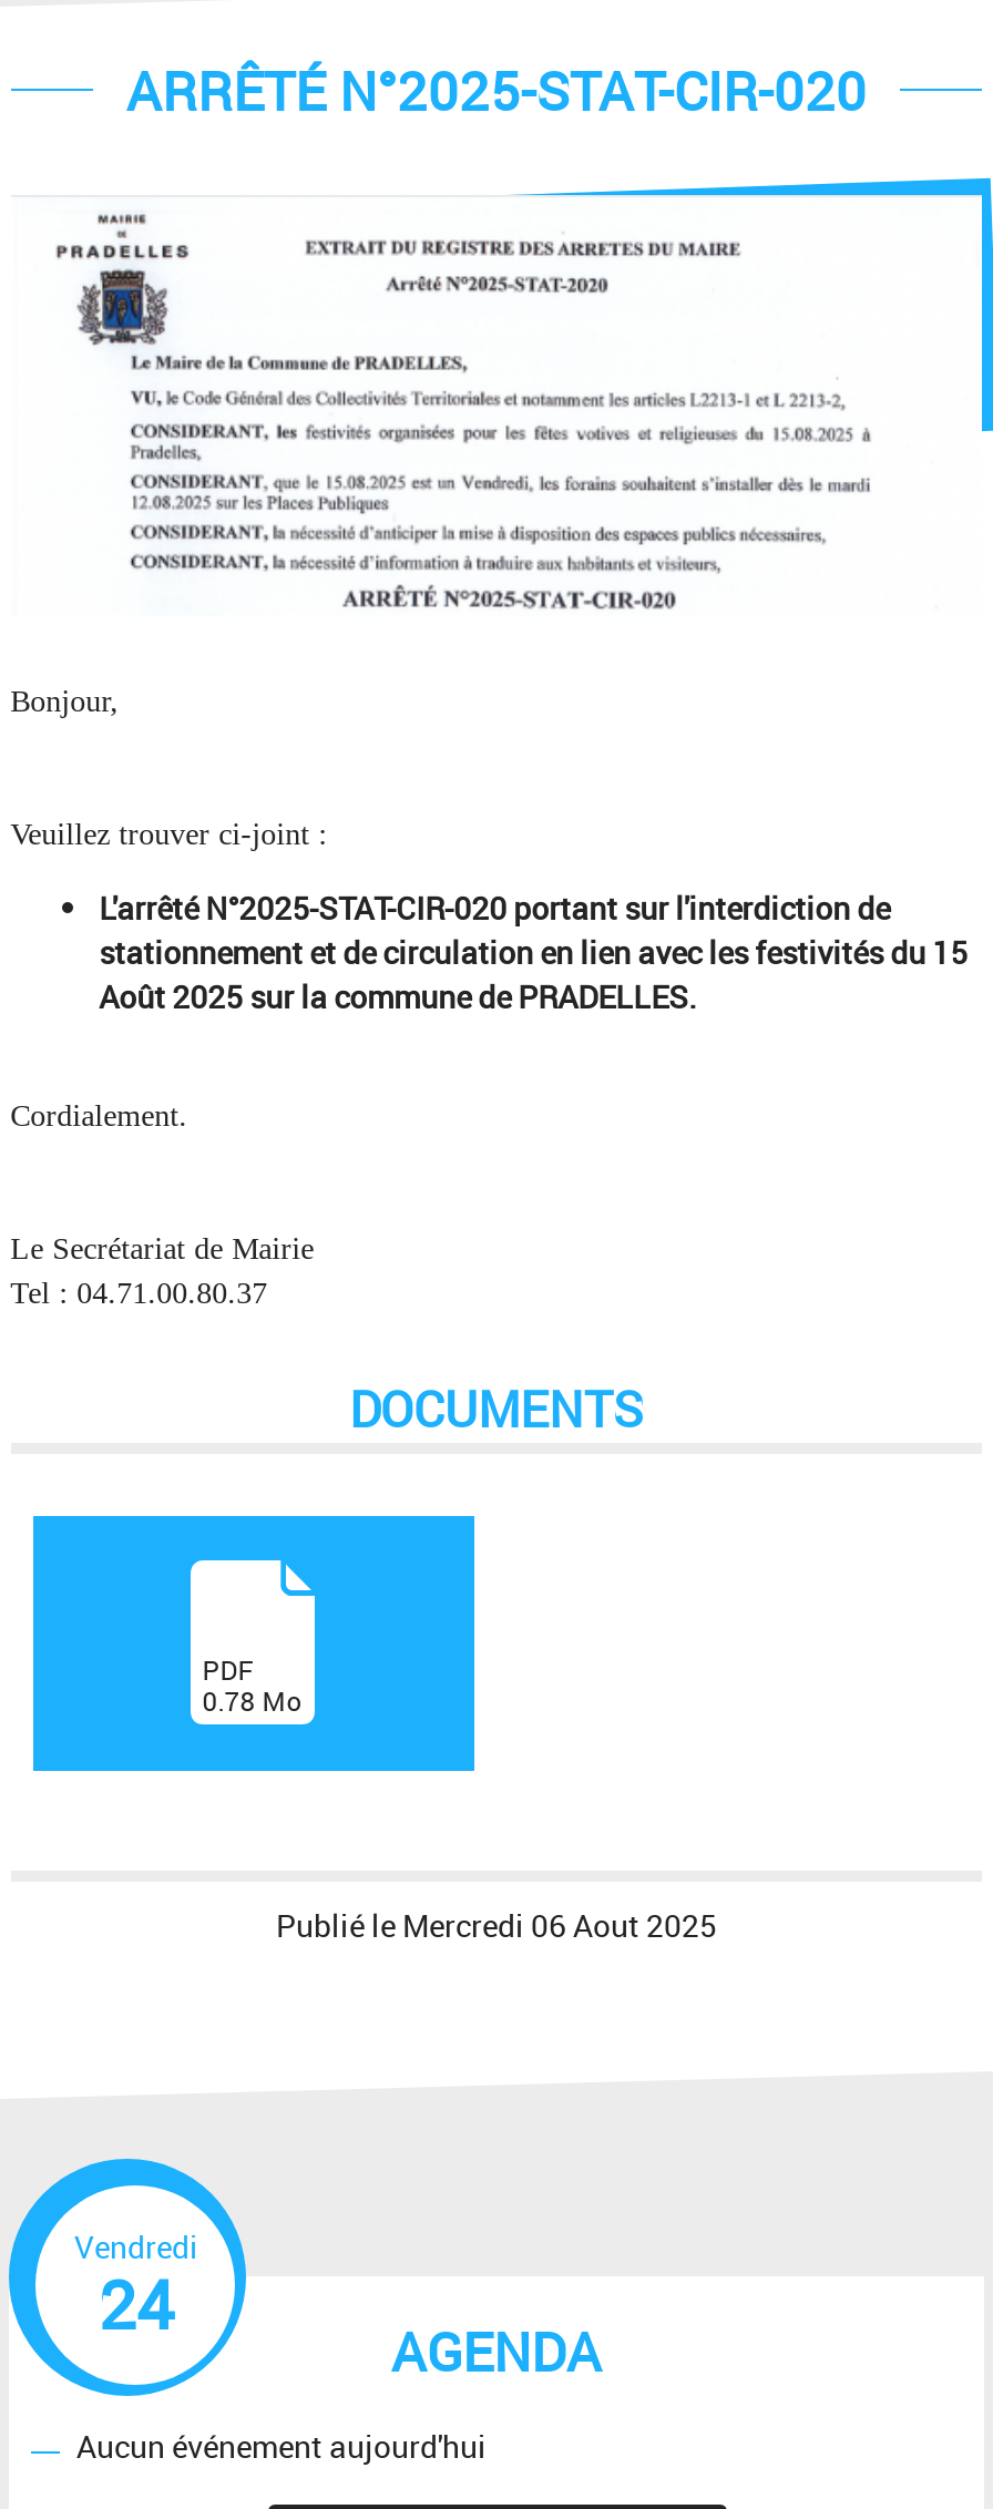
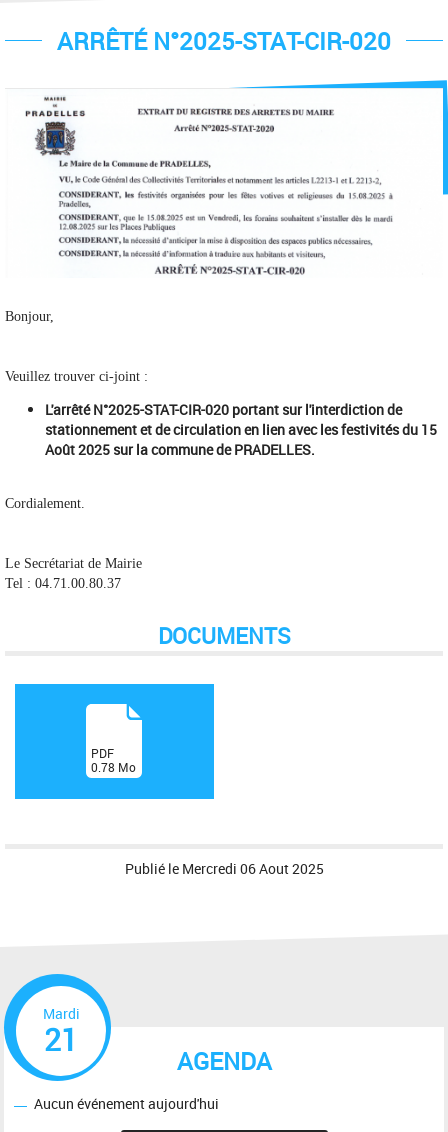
- Vendredi
- 24
+ Mardi
+ 21
